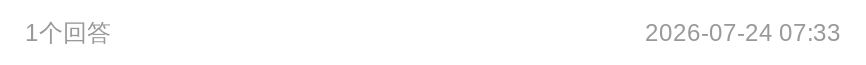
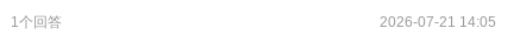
- 2026-07-24 07:33
+ 2026-07-21 14:05
